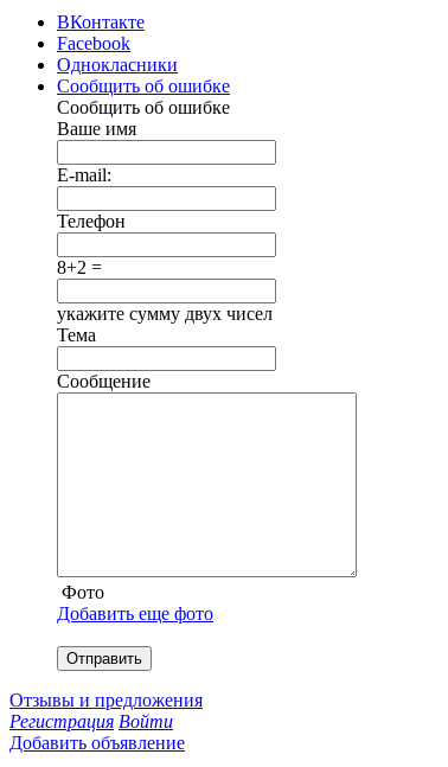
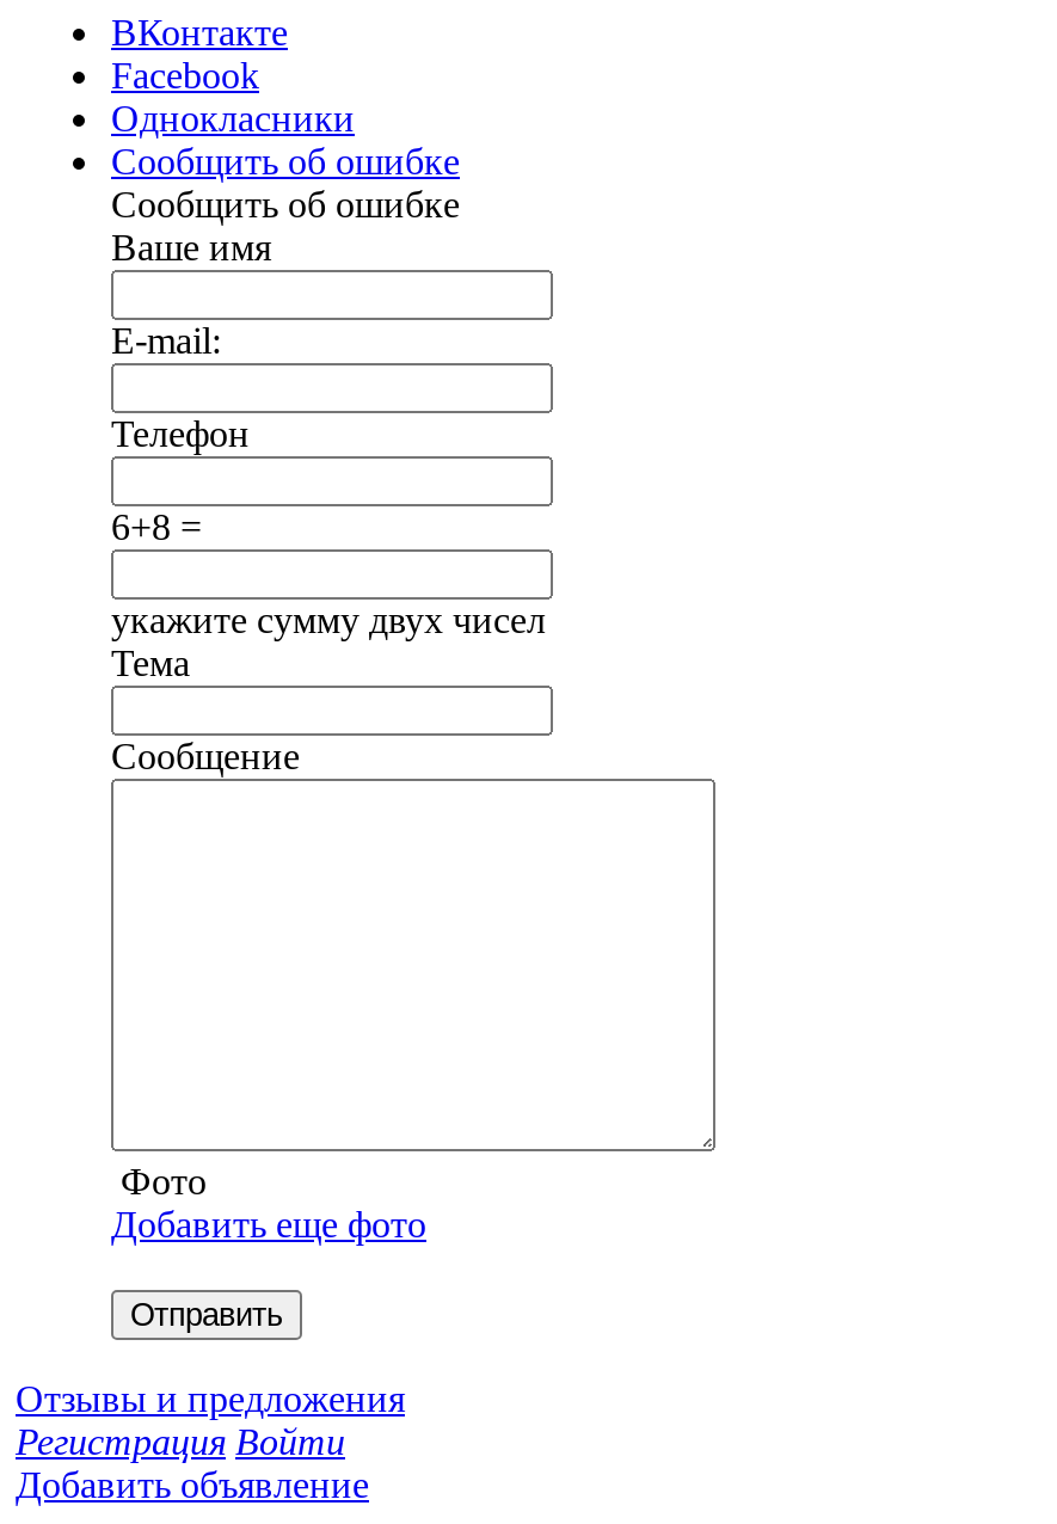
- 8+2 =
+ 6+8 =
